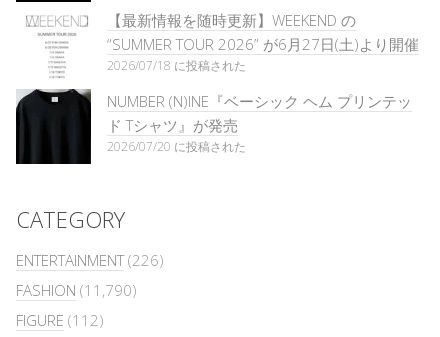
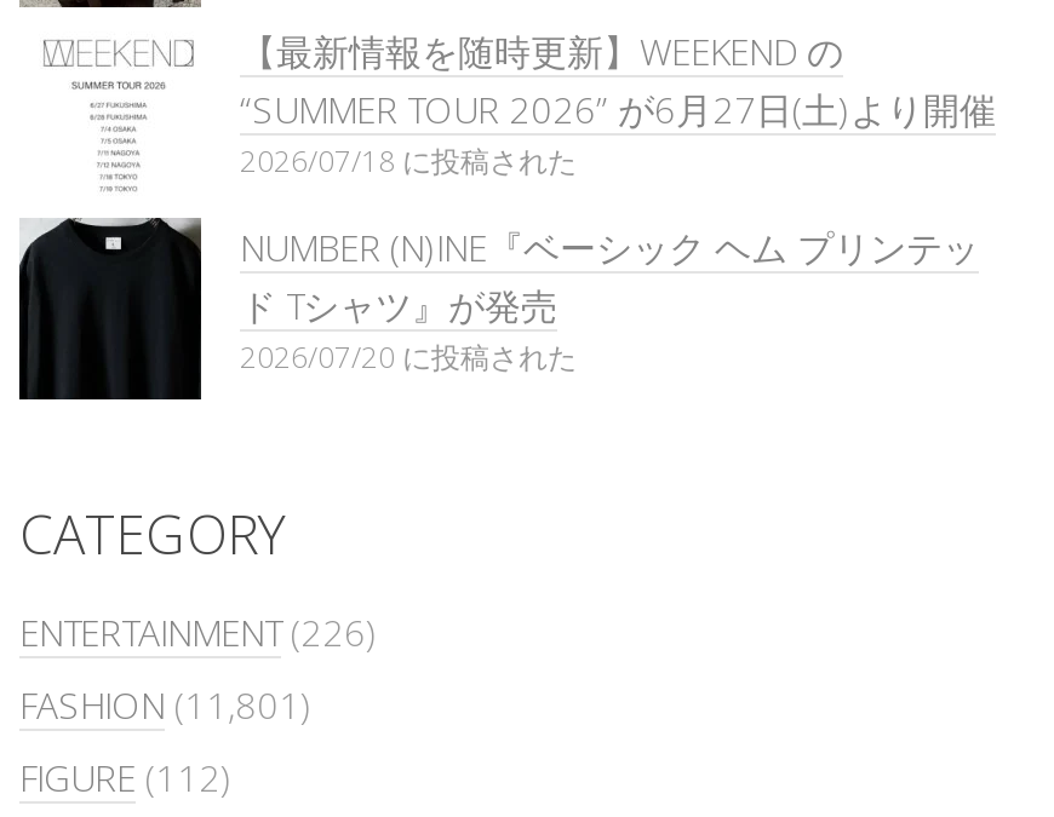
- FASHION (11,790)
+ FASHION (11,801)
